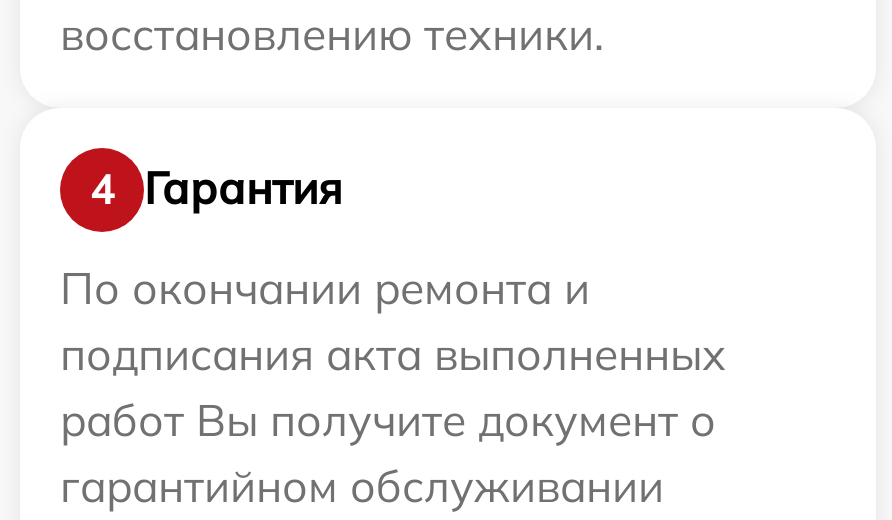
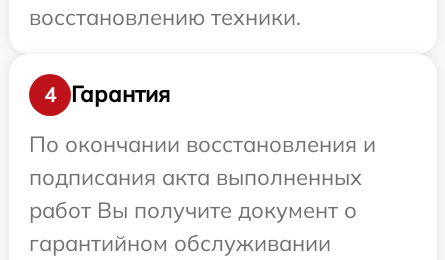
- По окончании ремонта и
+ По окончании восстановления и
